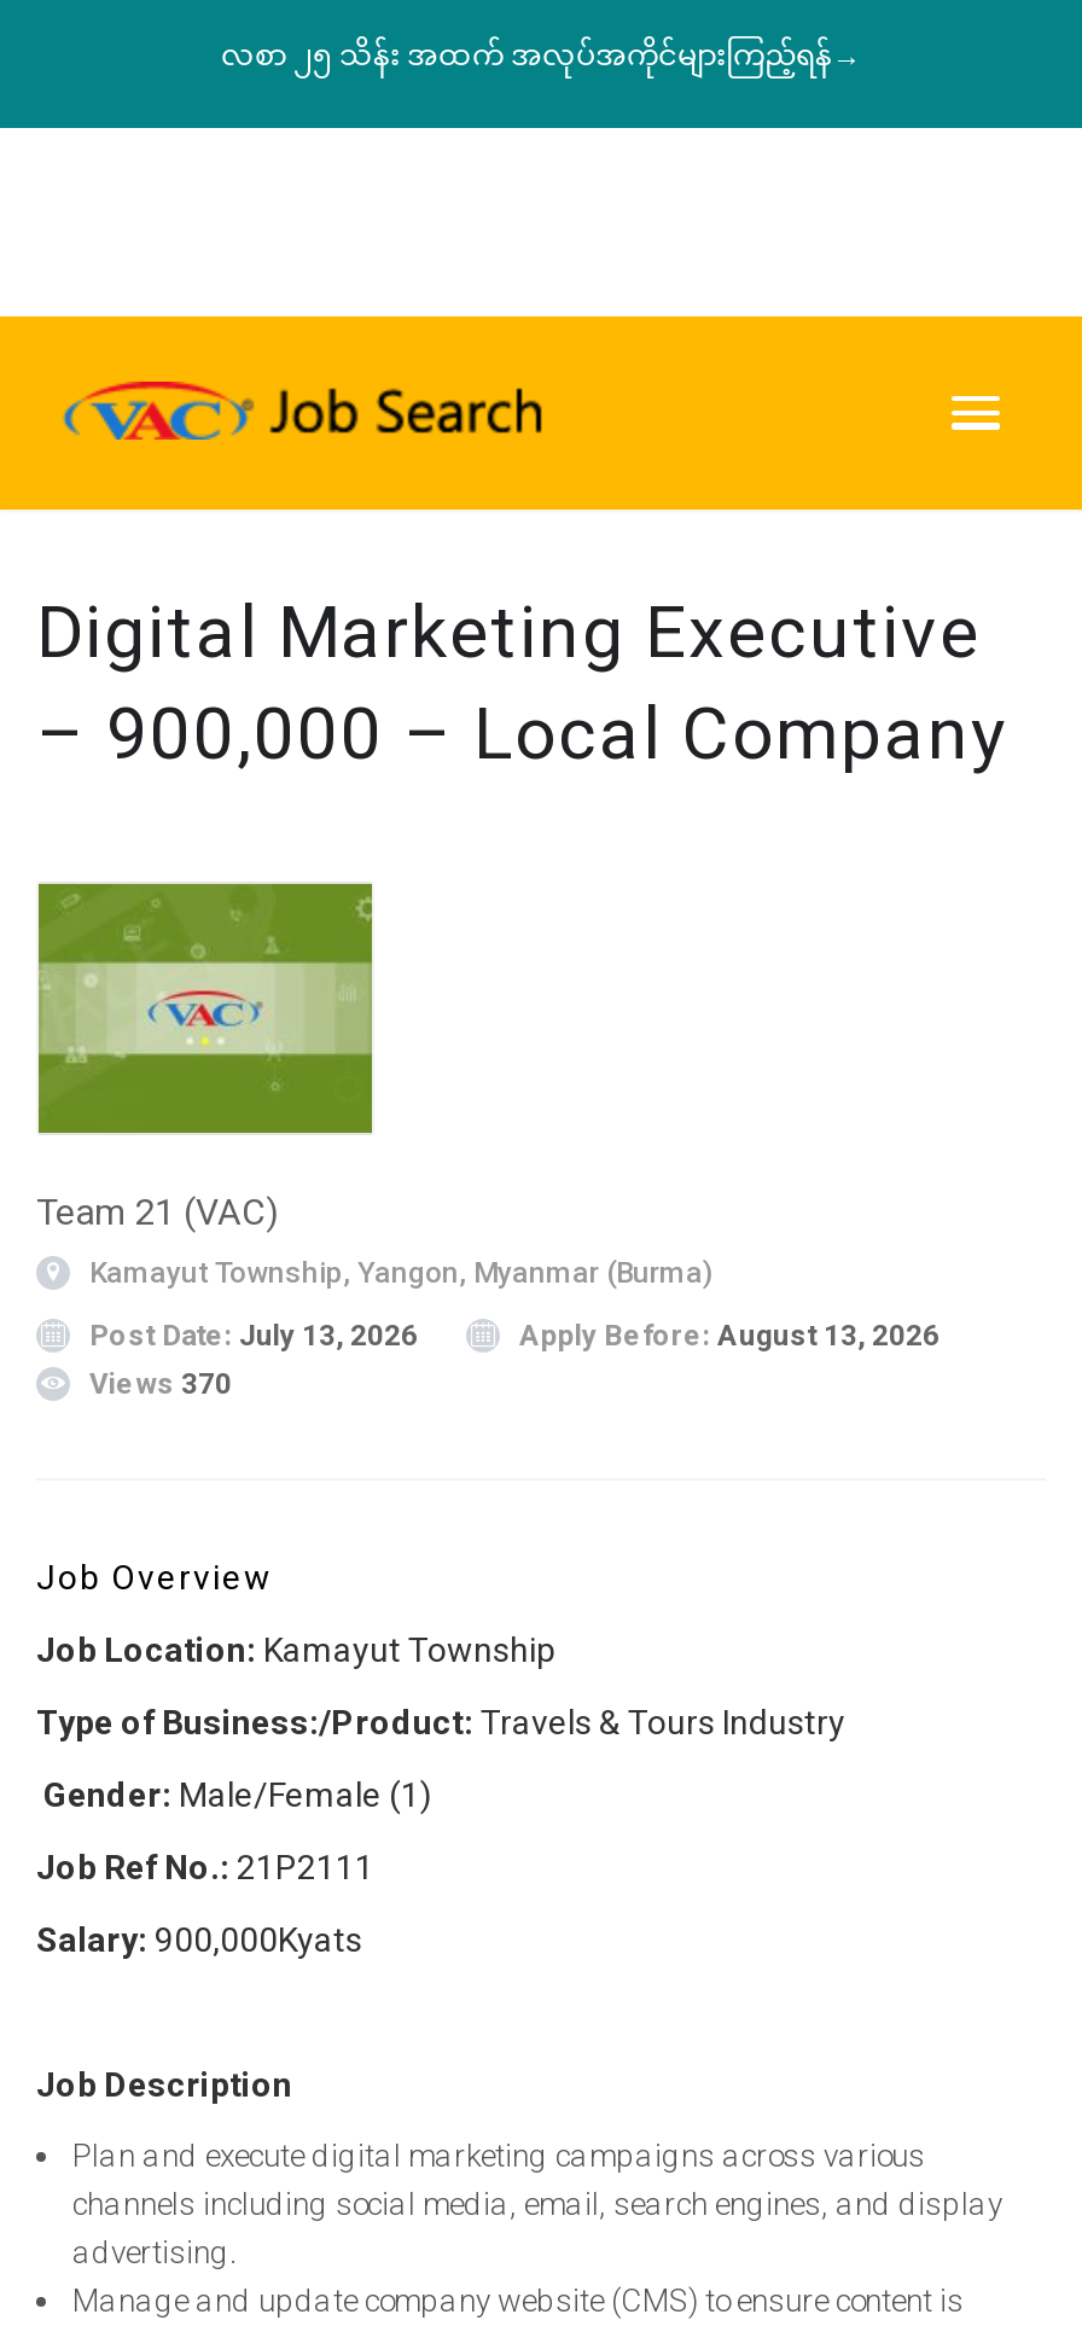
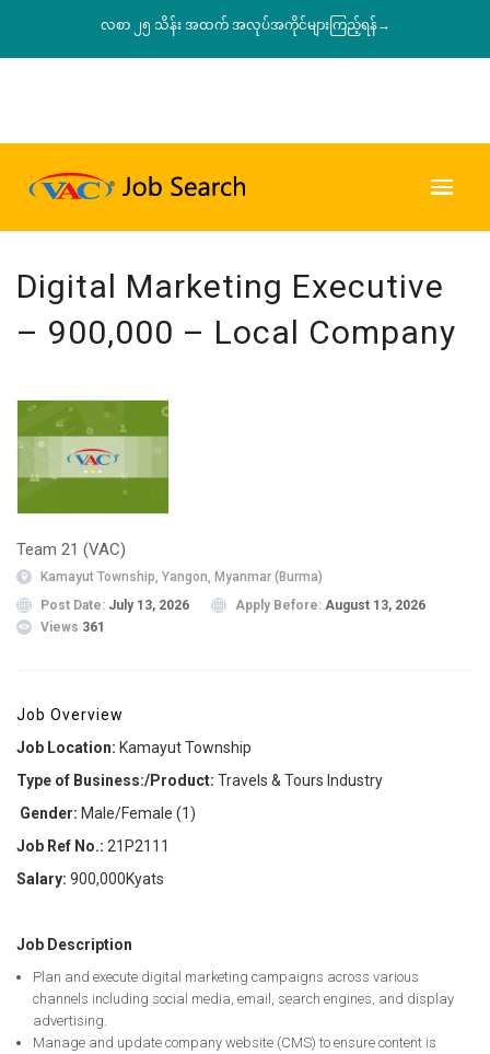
- Views 370
+ Views 361
